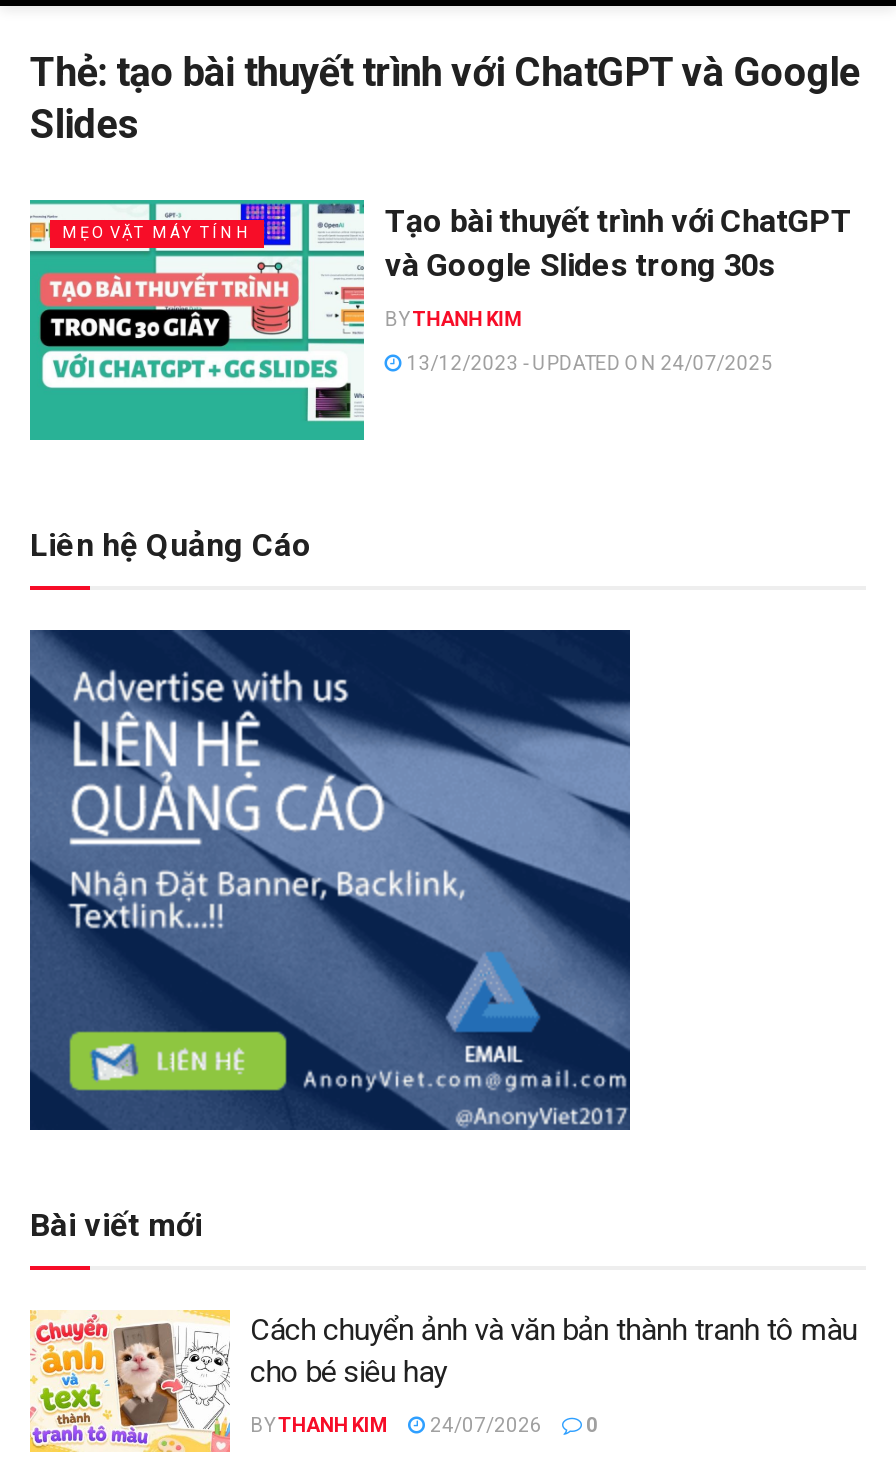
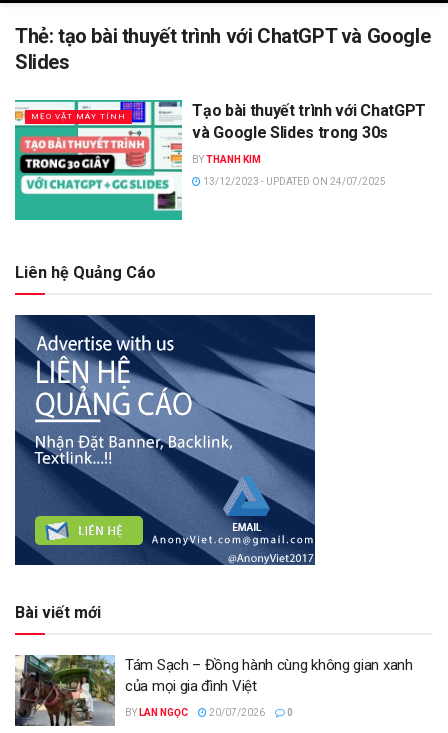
- [image]
- Cách chuyển ảnh và văn bản thành tranh tô màu
- cho bé siêu hay
+ [image]
+ Tám Sạch – Đồng hành cùng không gian xanh
+ của mọi gia đình Việt

- BY THANH KIM
- 24/07/2026
+ BY LAN NGỌC
+ 20/07/2026
